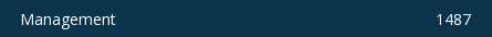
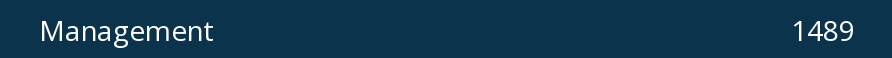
- 1487
+ 1489
